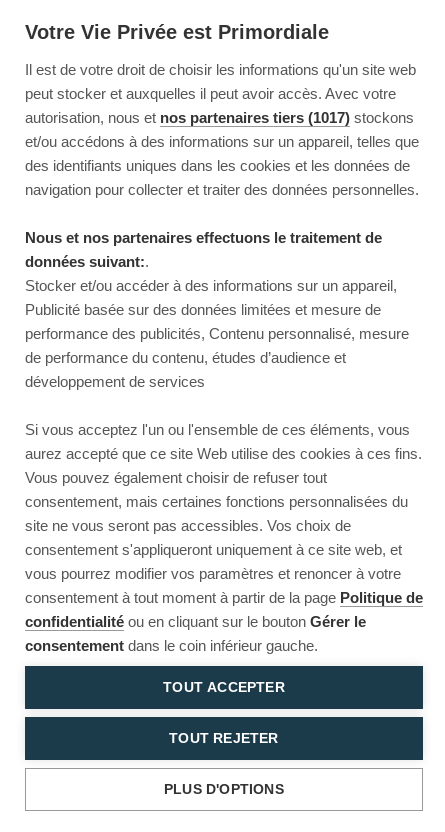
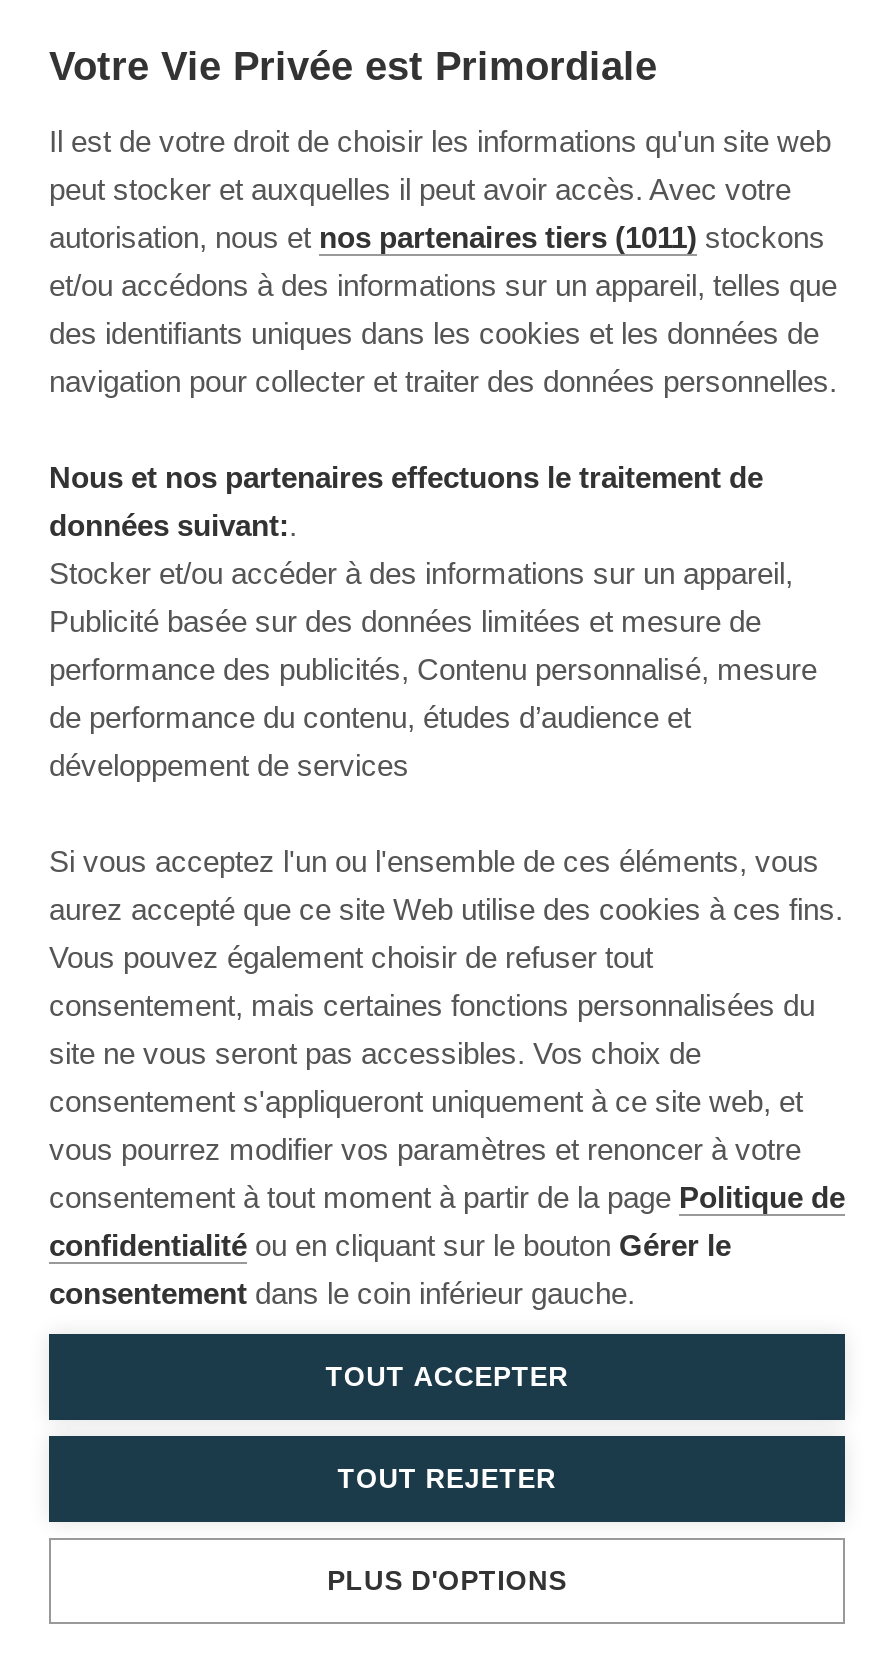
- autorisation, nous et nos partenaires tiers (1017) stockons
+ autorisation, nous et nos partenaires tiers (1011) stockons
